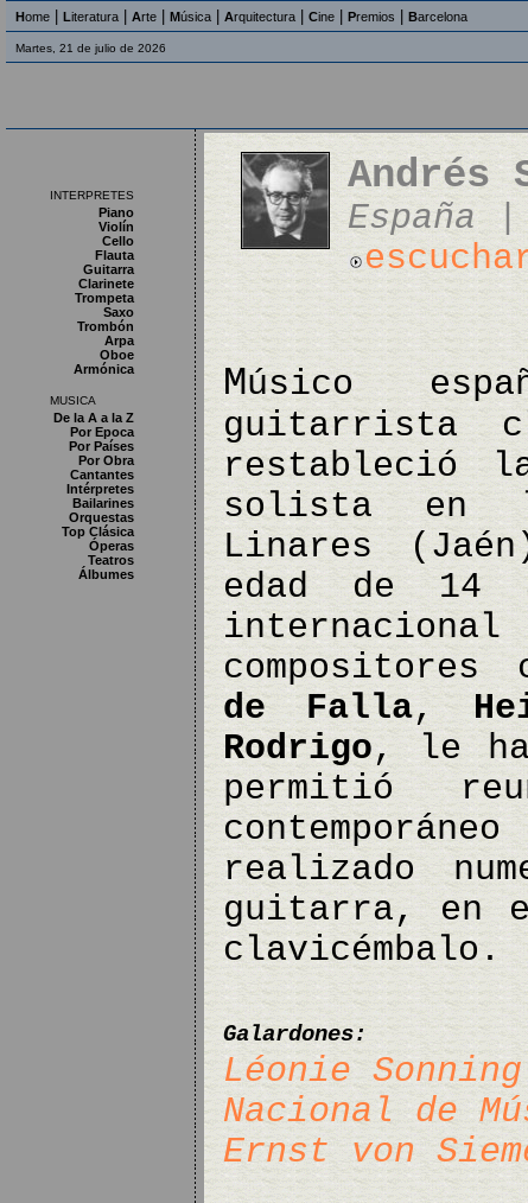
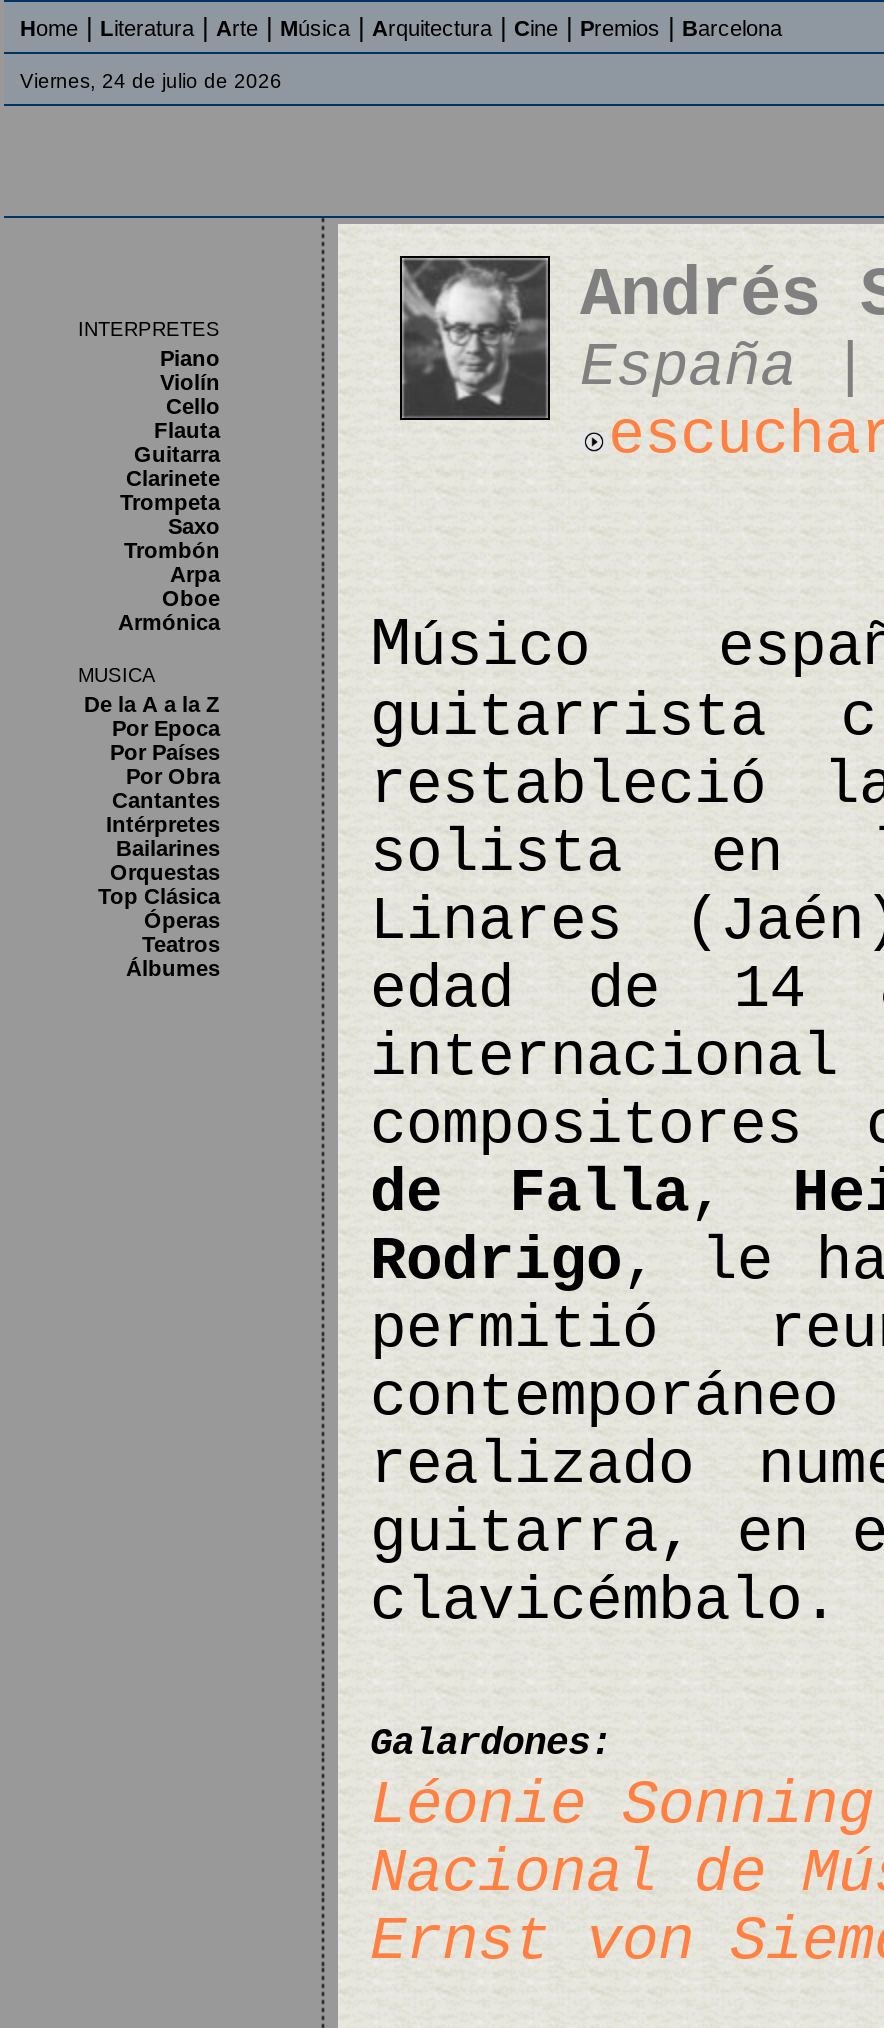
- Martes, 21 de julio de 2026
+ Viernes, 24 de julio de 2026
